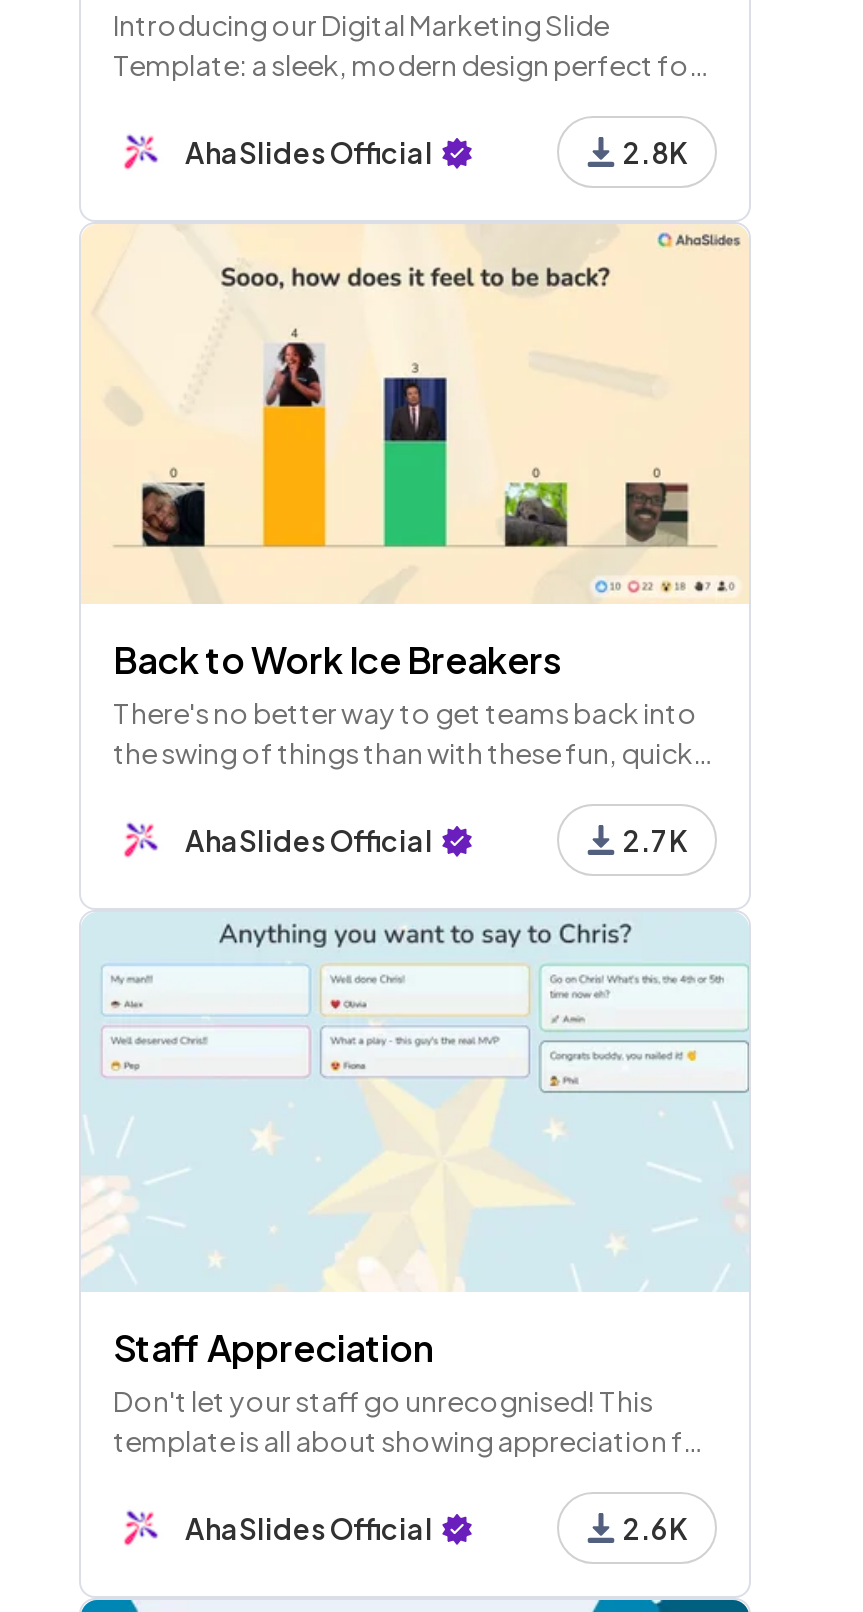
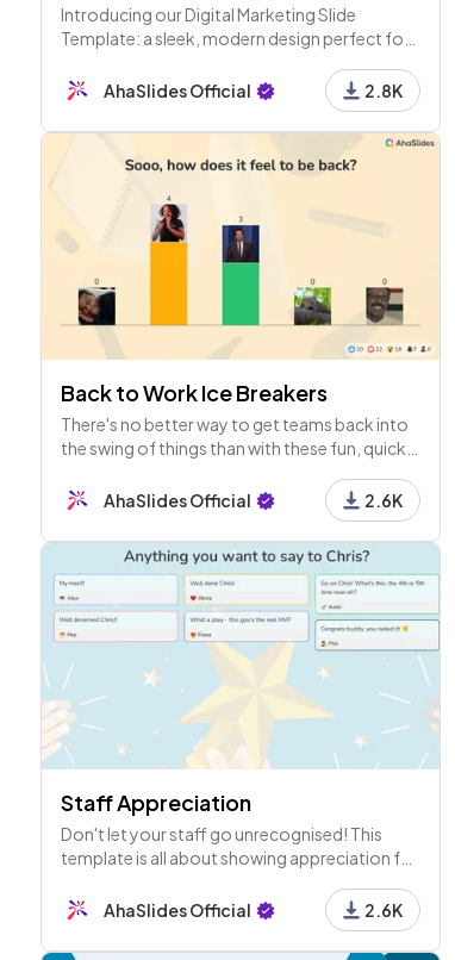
- 2.7K
+ 2.6K
